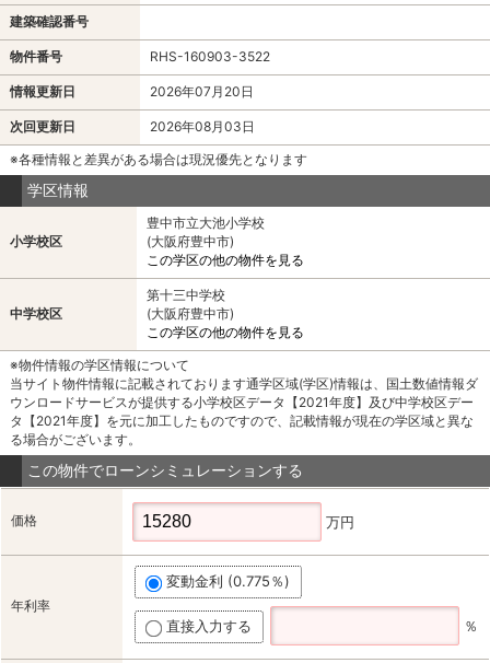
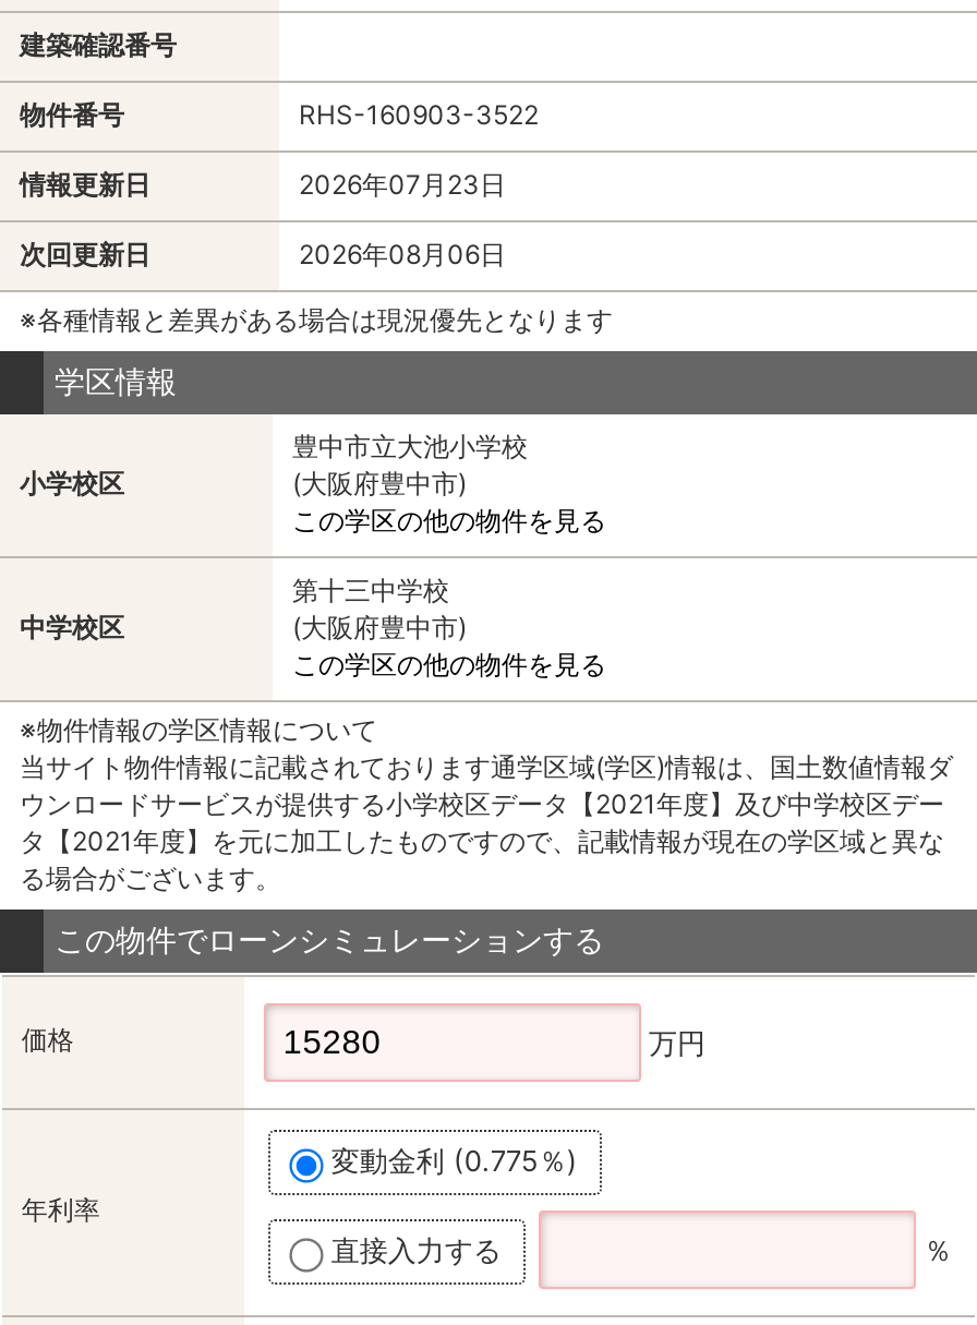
- 2026年07月20日
+ 2026年07月23日

- 2026年08月03日
+ 2026年08月06日
